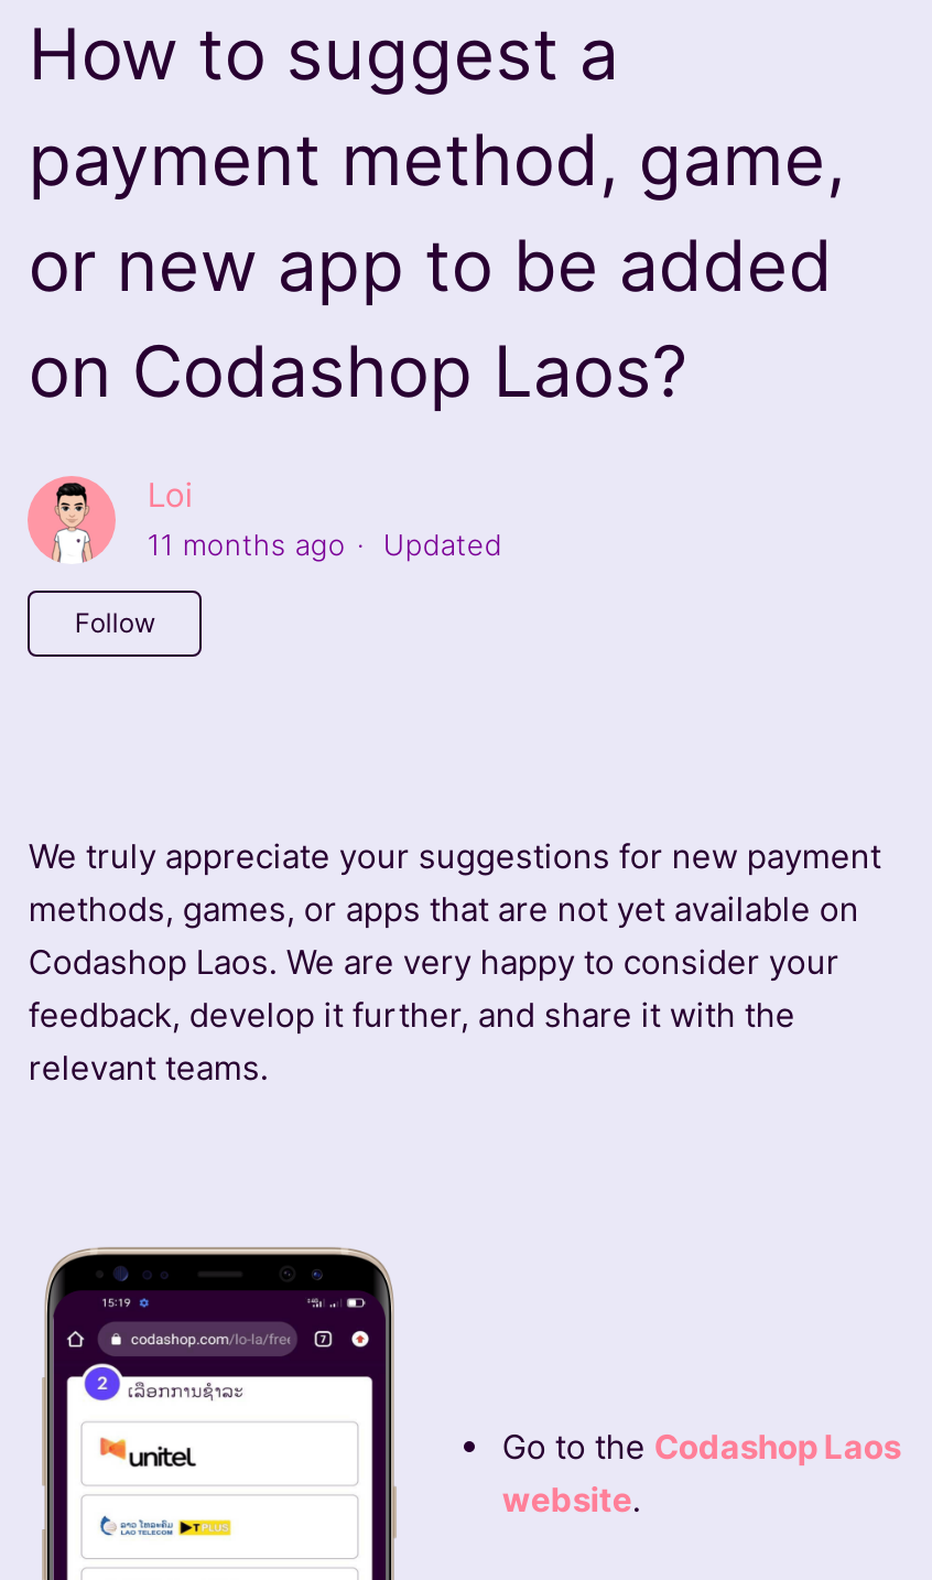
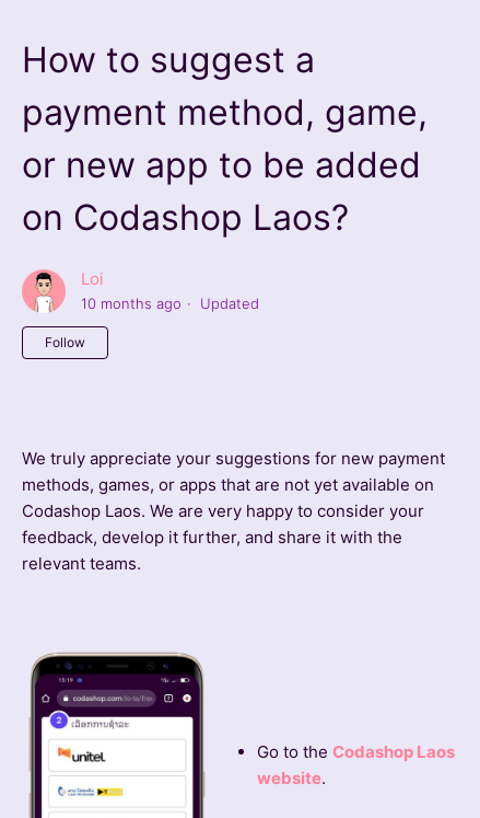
- 11 months ago Updated
+ 10 months ago Updated
